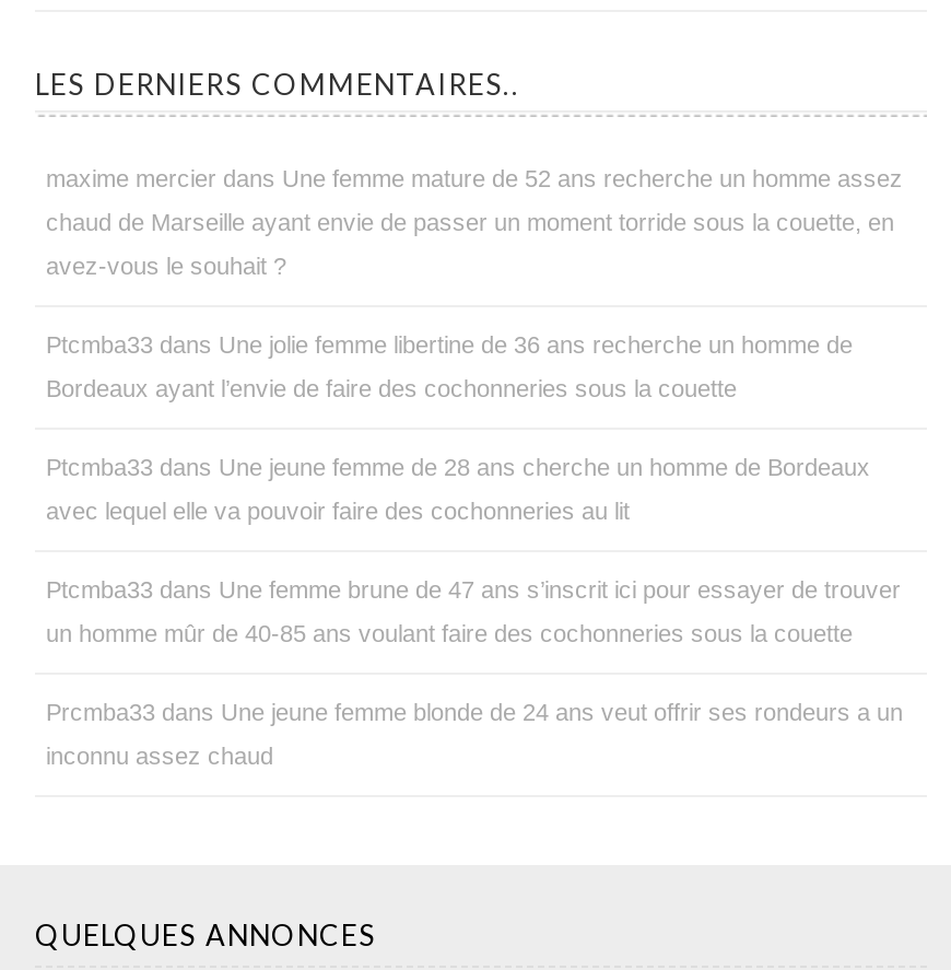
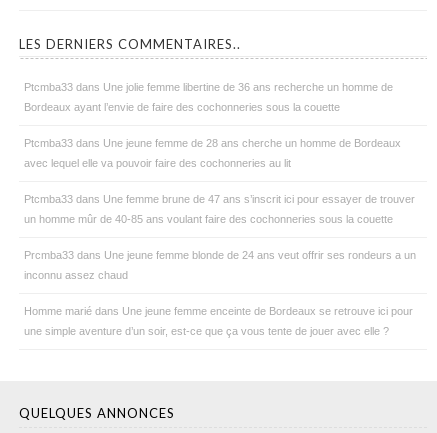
- maxime mercier dans Une femme mature de 52 ans recherche un homme assez
- chaud de Marseille ayant envie de passer un moment torride sous la couette, en
- avez-vous le souhait ?

moved up: Ptcmba33 dans Une jolie femme libertine de 36 ans recherche un homme de | Bordeaux ayant l’envie de faire des cochonneries sous la couette | Ptcmba33 dans Une jeune femme de 28 ans cherche un homme de Bordeaux | avec lequel elle va pouvoir faire des cochonneries au lit | Ptcmba33 dans Une femme brune de 47 ans s’inscrit ici pour essayer de trouver | un homme mûr de 40-85 ans voulant faire des cochonneries sous la couette | Prcmba33 dans Une jeune femme blonde de 24 ans veut offrir ses rondeurs a un | inconnu assez chaud

+ Homme marié dans Une jeune femme enceinte de Bordeaux se retrouve ici pour
+ une simple aventure d’un soir, est-ce que ça vous tente de jouer avec elle ?
